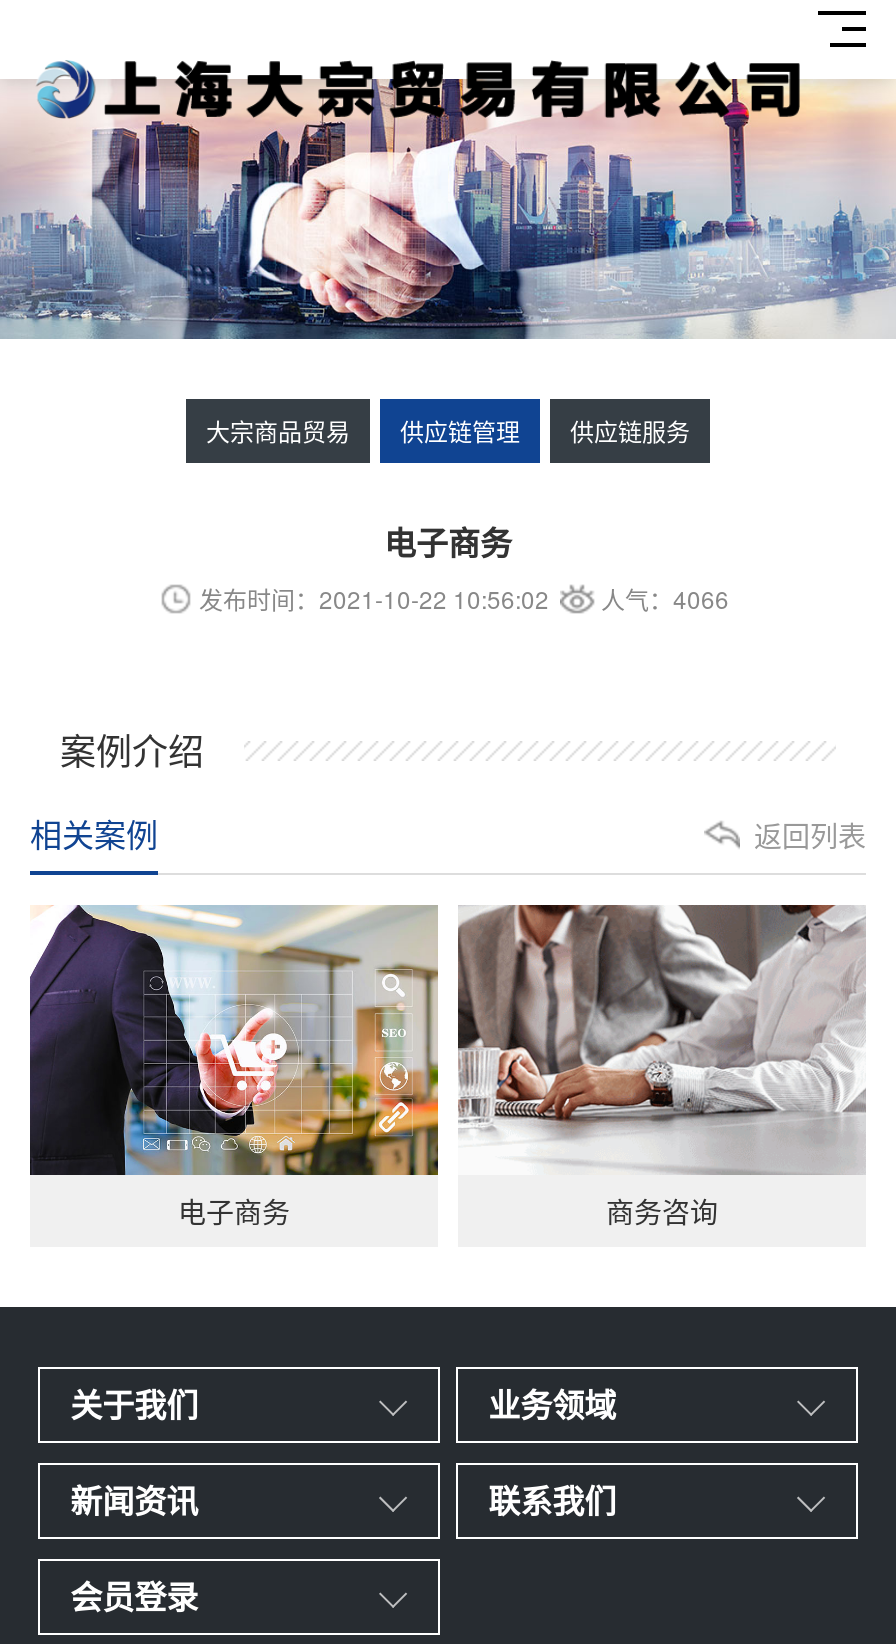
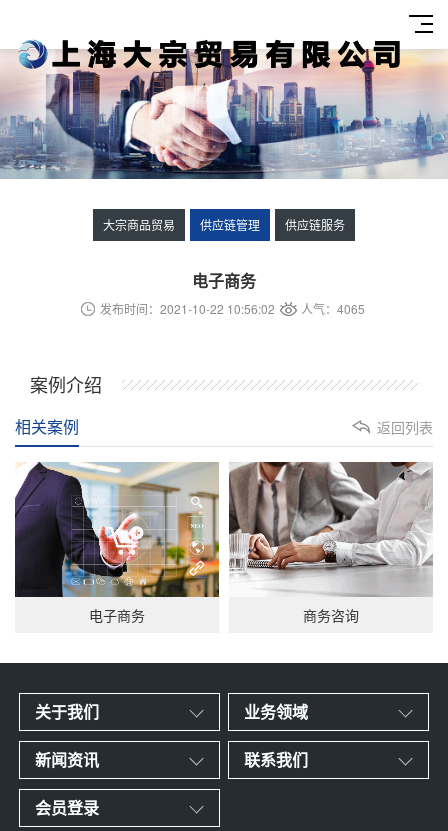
- 发布时间：2021-10-22 10:56:02 人气：4066
+ 发布时间：2021-10-22 10:56:02 人气：4065
